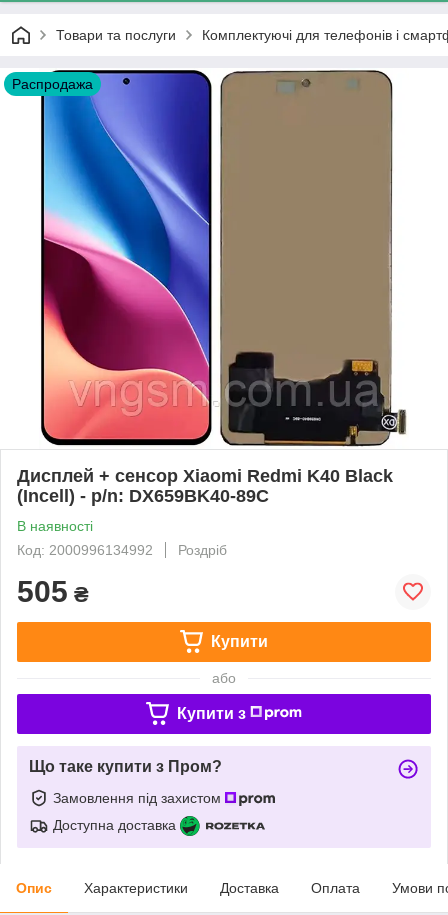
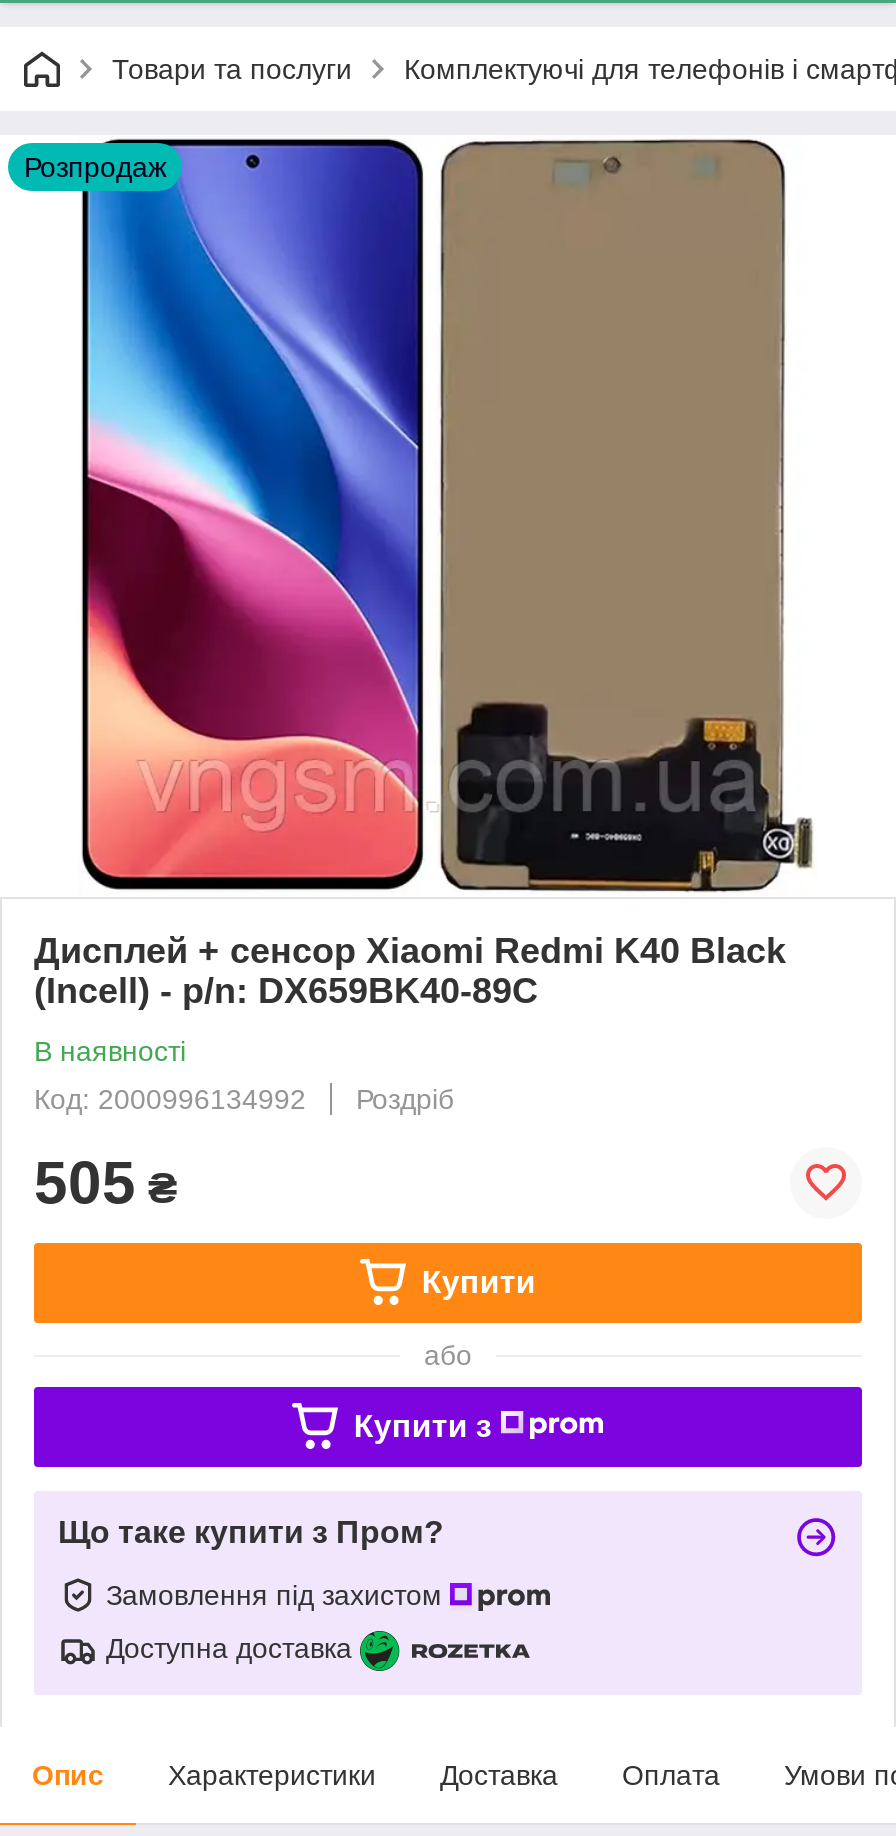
- Распродажа
+ Розпродаж
